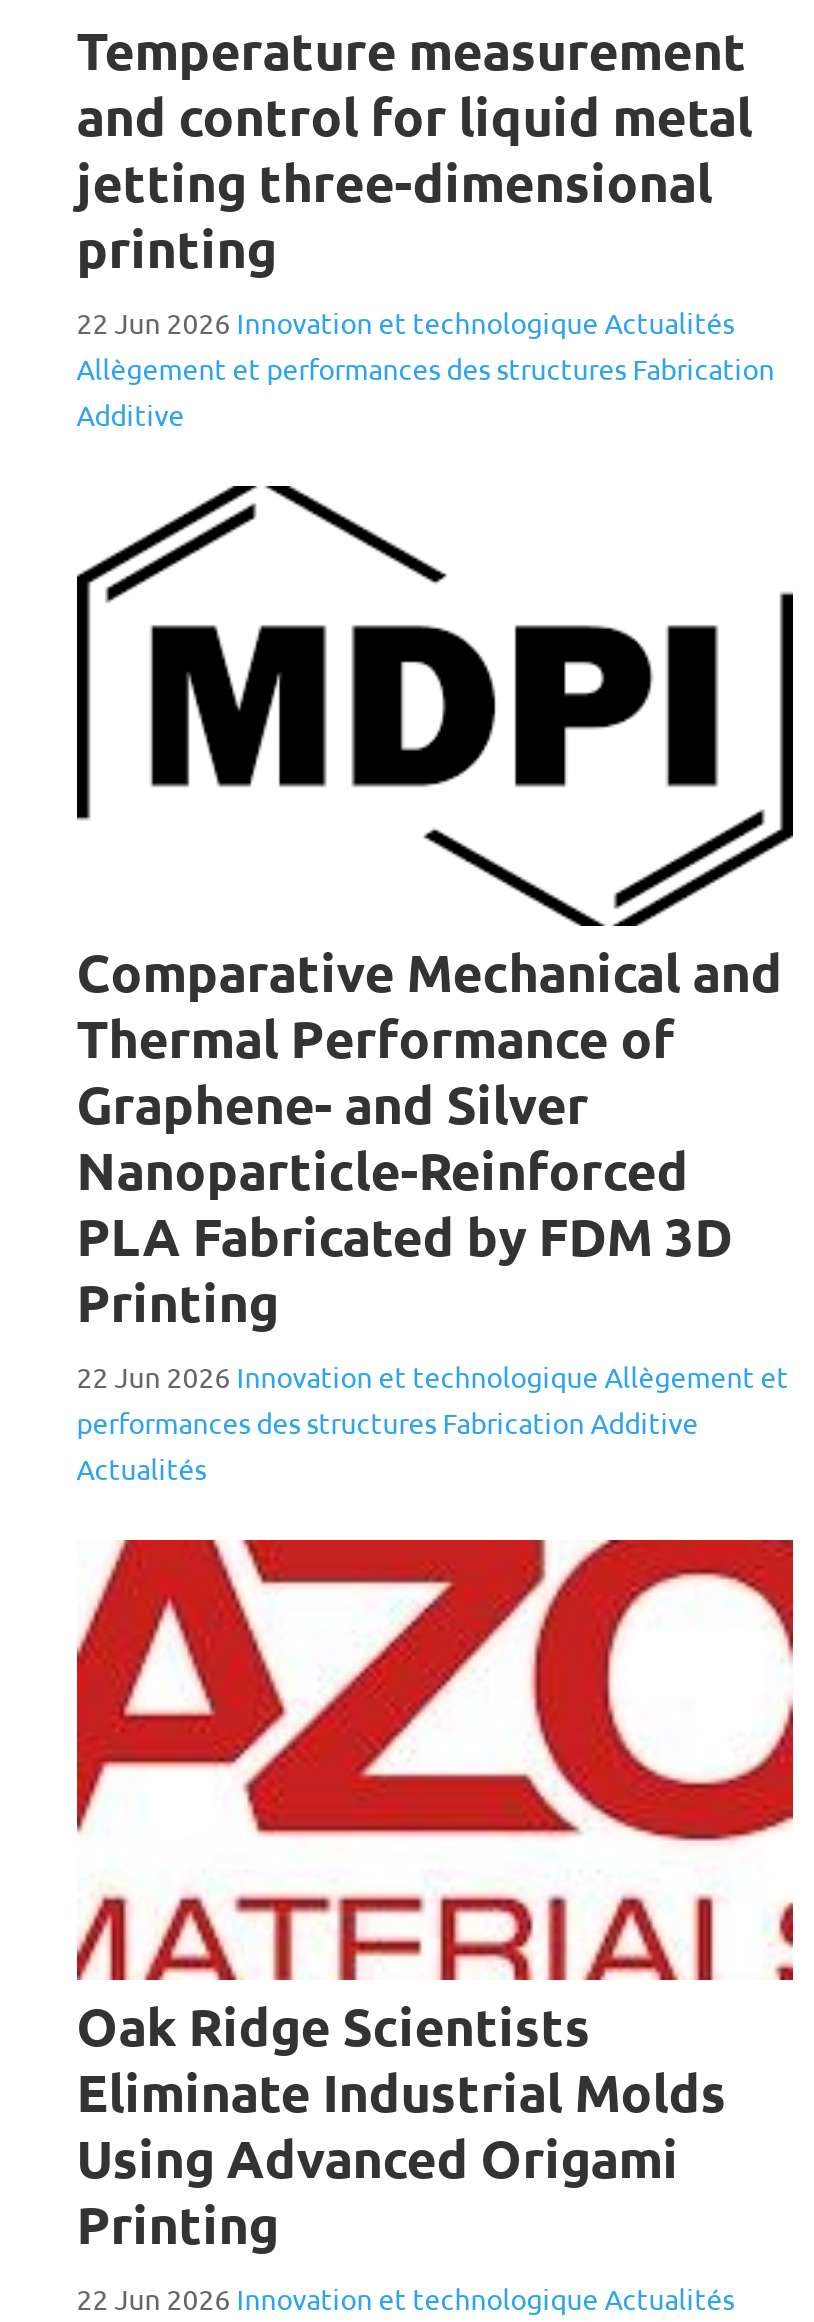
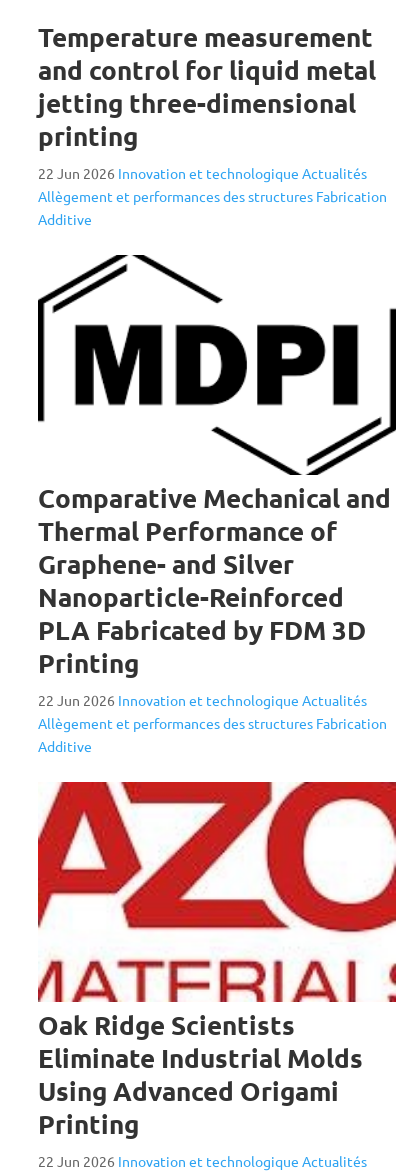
- 22 Jun 2026 Innovation et technologique Allègement et
- performances des structures Fabrication Additive
- Actualités
+ 22 Jun 2026 Innovation et technologique Actualités
+ Allègement et performances des structures Fabrication
+ Additive
